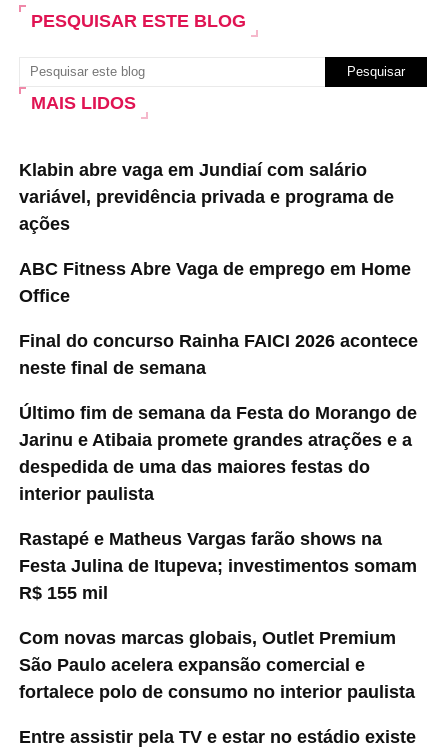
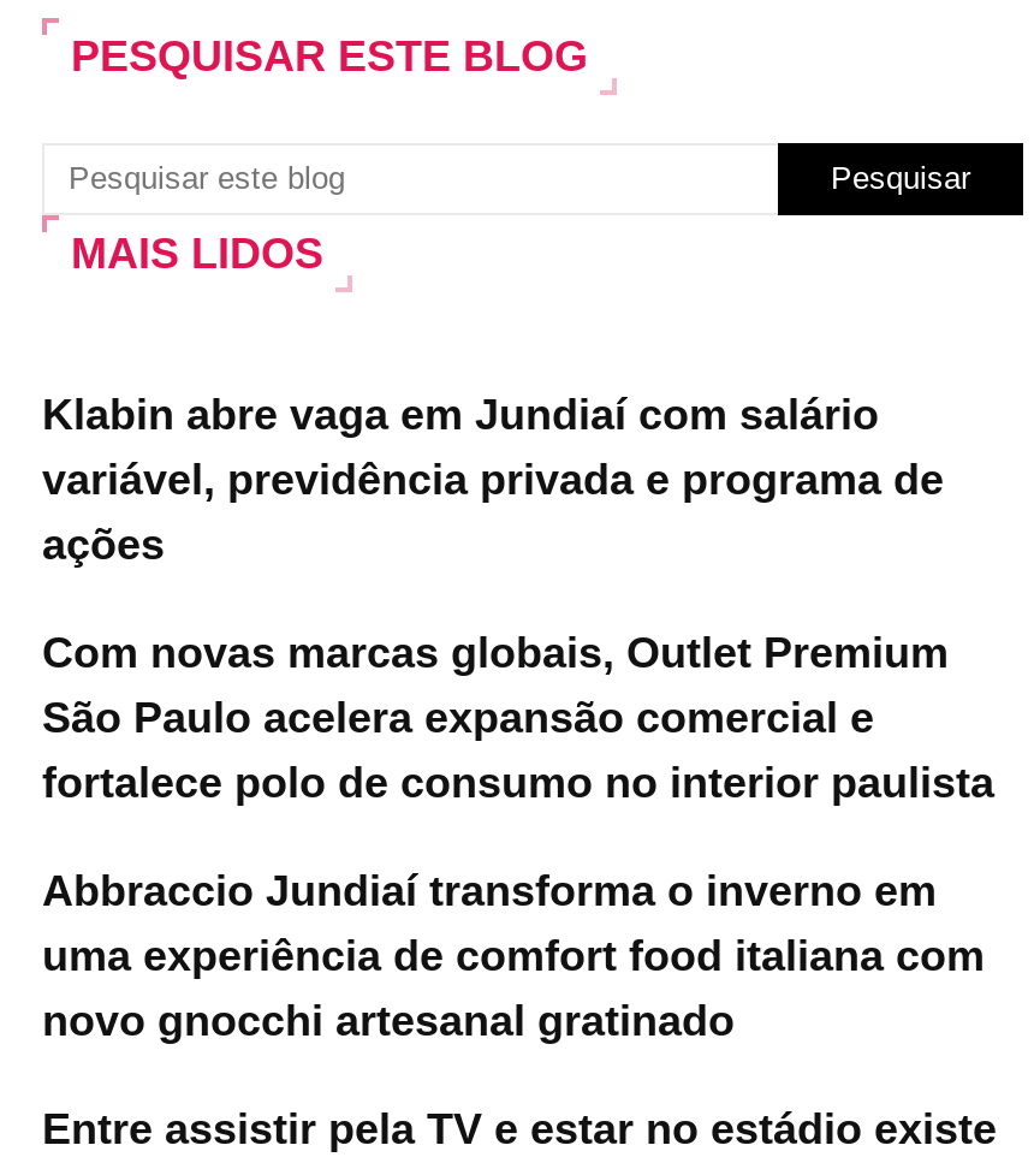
- ABC Fitness Abre Vaga de emprego em Home
- Office
- Final do concurso Rainha FAICI 2026 acontece
- neste final de semana
- Último fim de semana da Festa do Morango de
- Jarinu e Atibaia promete grandes atrações e a
- despedida de uma das maiores festas do
- interior paulista
- Rastapé e Matheus Vargas farão shows na
- Festa Julina de Itupeva; investimentos somam
- R$ 155 mil

moved up: Com novas marcas globais, Outlet Premium | São Paulo acelera expansão comercial e | fortalece polo de consumo no interior paulista

+ Abbraccio Jundiaí transforma o inverno em
+ uma experiência de comfort food italiana com
+ novo gnocchi artesanal gratinado
